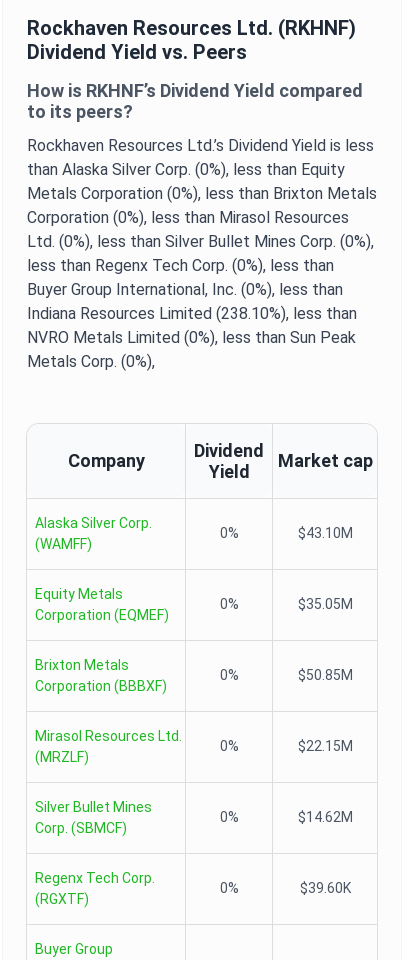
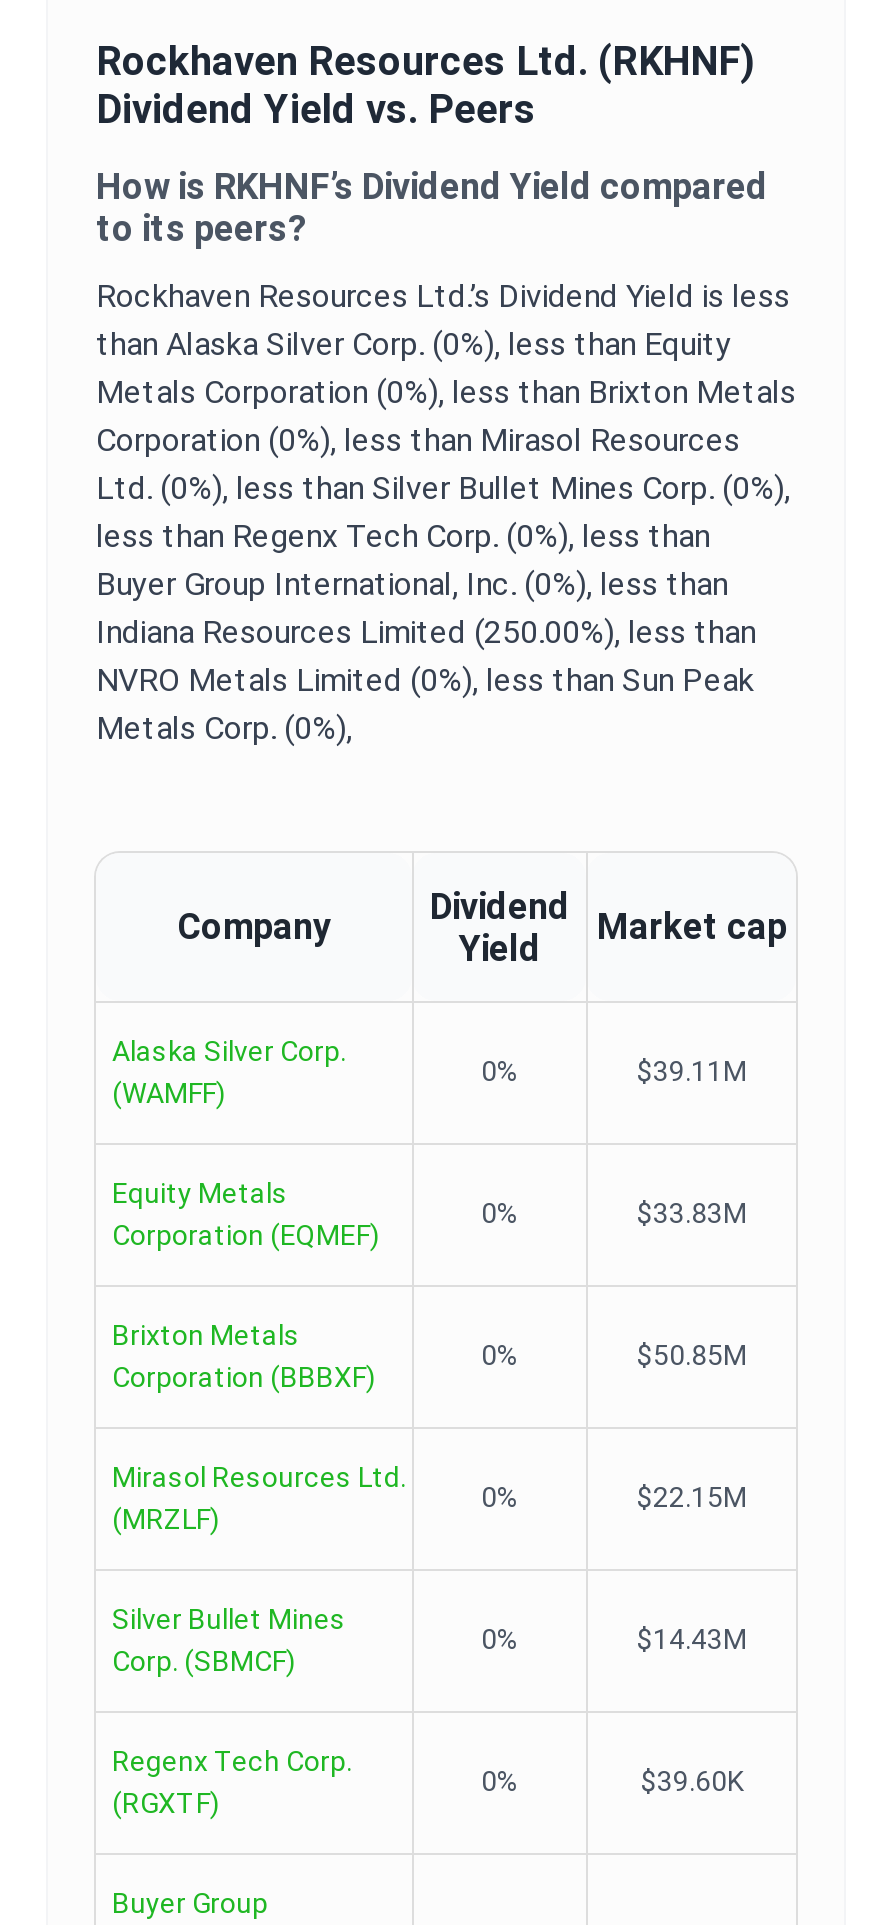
- Indiana Resources Limited (238.10%), less than
+ Indiana Resources Limited (250.00%), less than

- $43.10M
+ $39.11M

- $35.05M
+ $33.83M

- $14.62M
+ $14.43M
